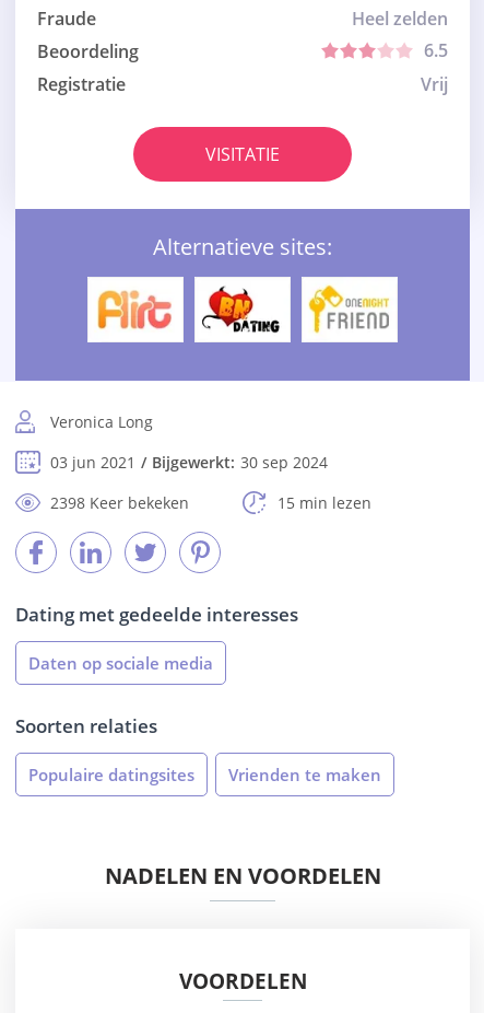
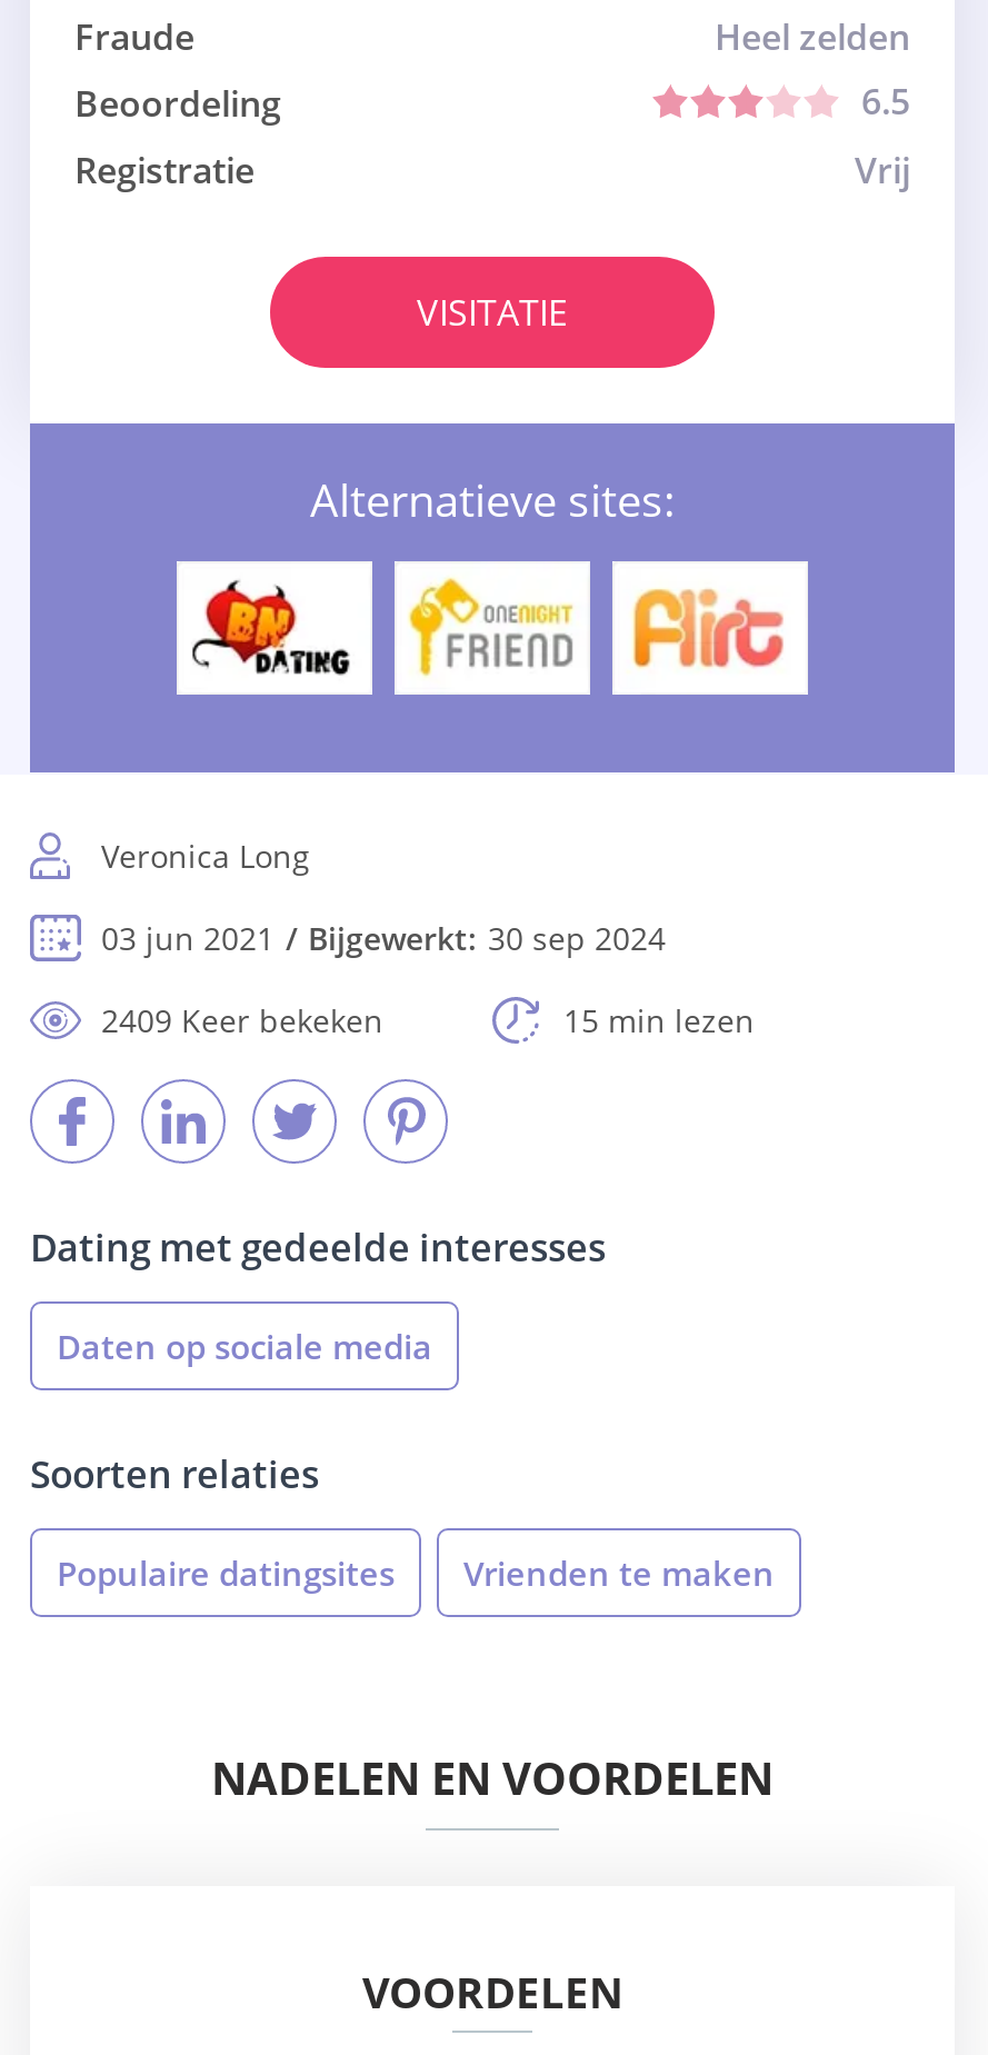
- [image]
+ [image]

- [image]
+ [image]

- [image]
+ [image]

- 2398 Keer bekeken
+ 2409 Keer bekeken
